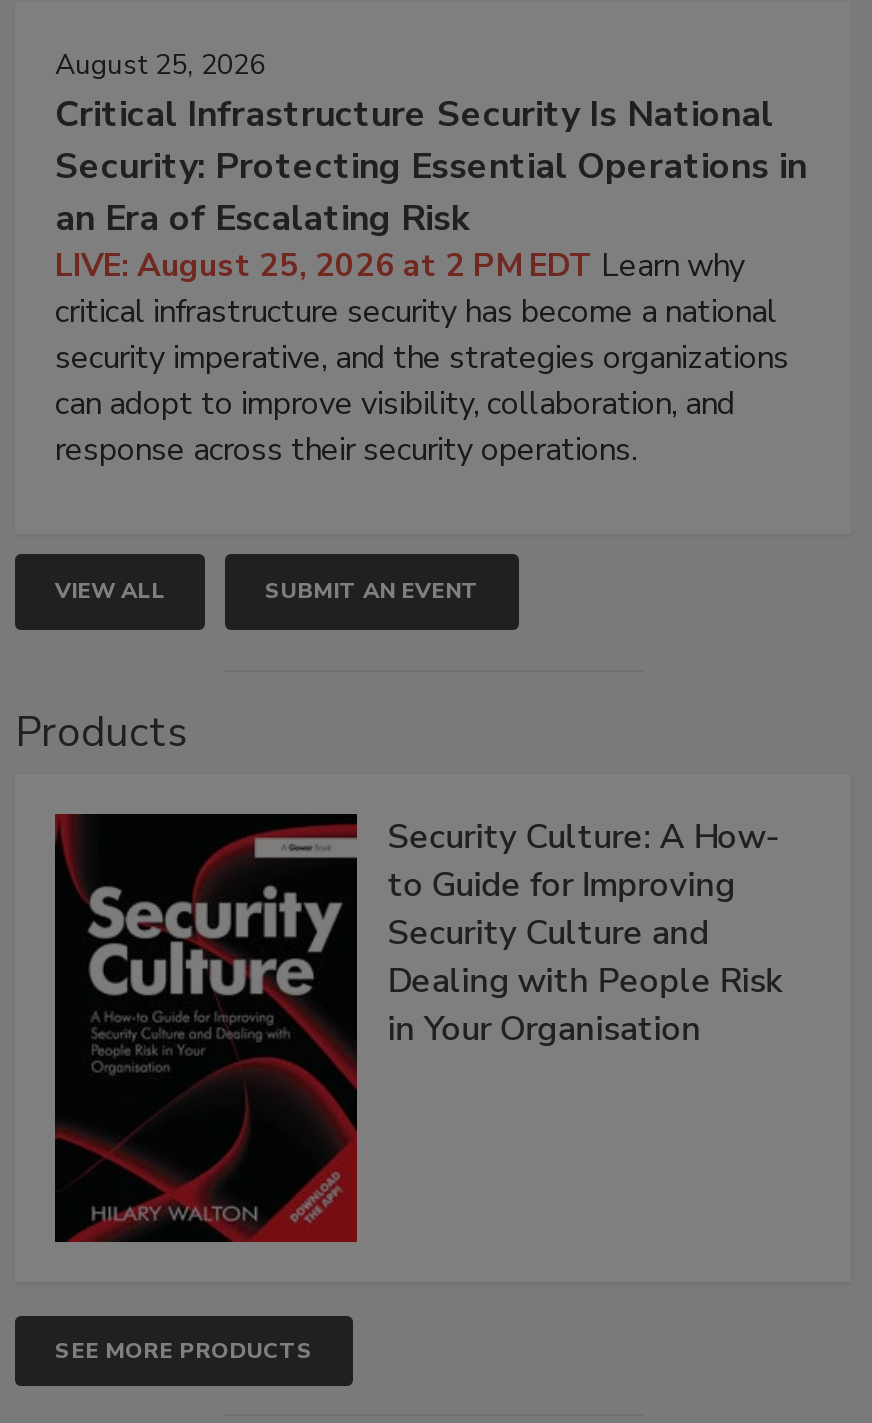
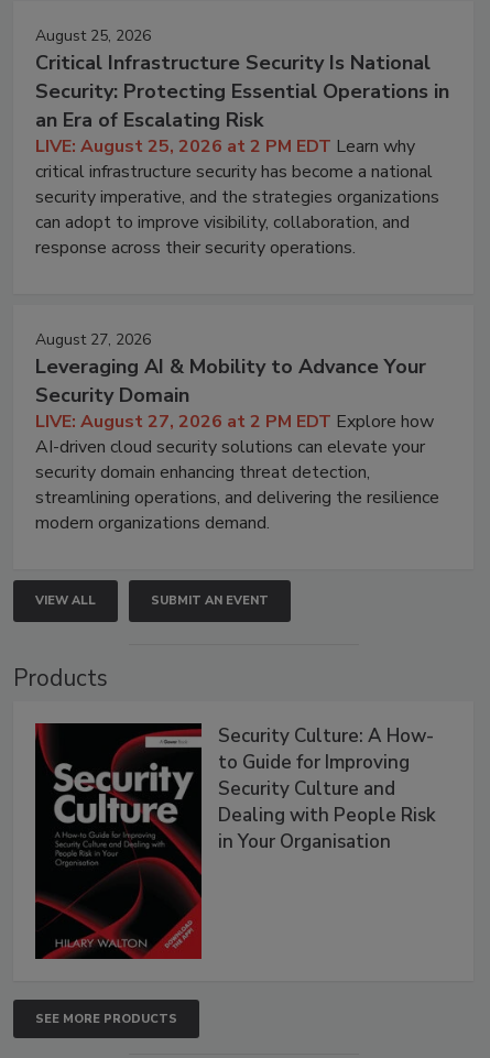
+ August 27, 2026
+ Leveraging AI & Mobility to Advance Your
+ Security Domain
+ LIVE: August 27, 2026 at 2 PM EDT Explore how
+ AI-driven cloud security solutions can elevate your
+ security domain enhancing threat detection,
+ streamlining operations, and delivering the resilience
+ modern organizations demand.
